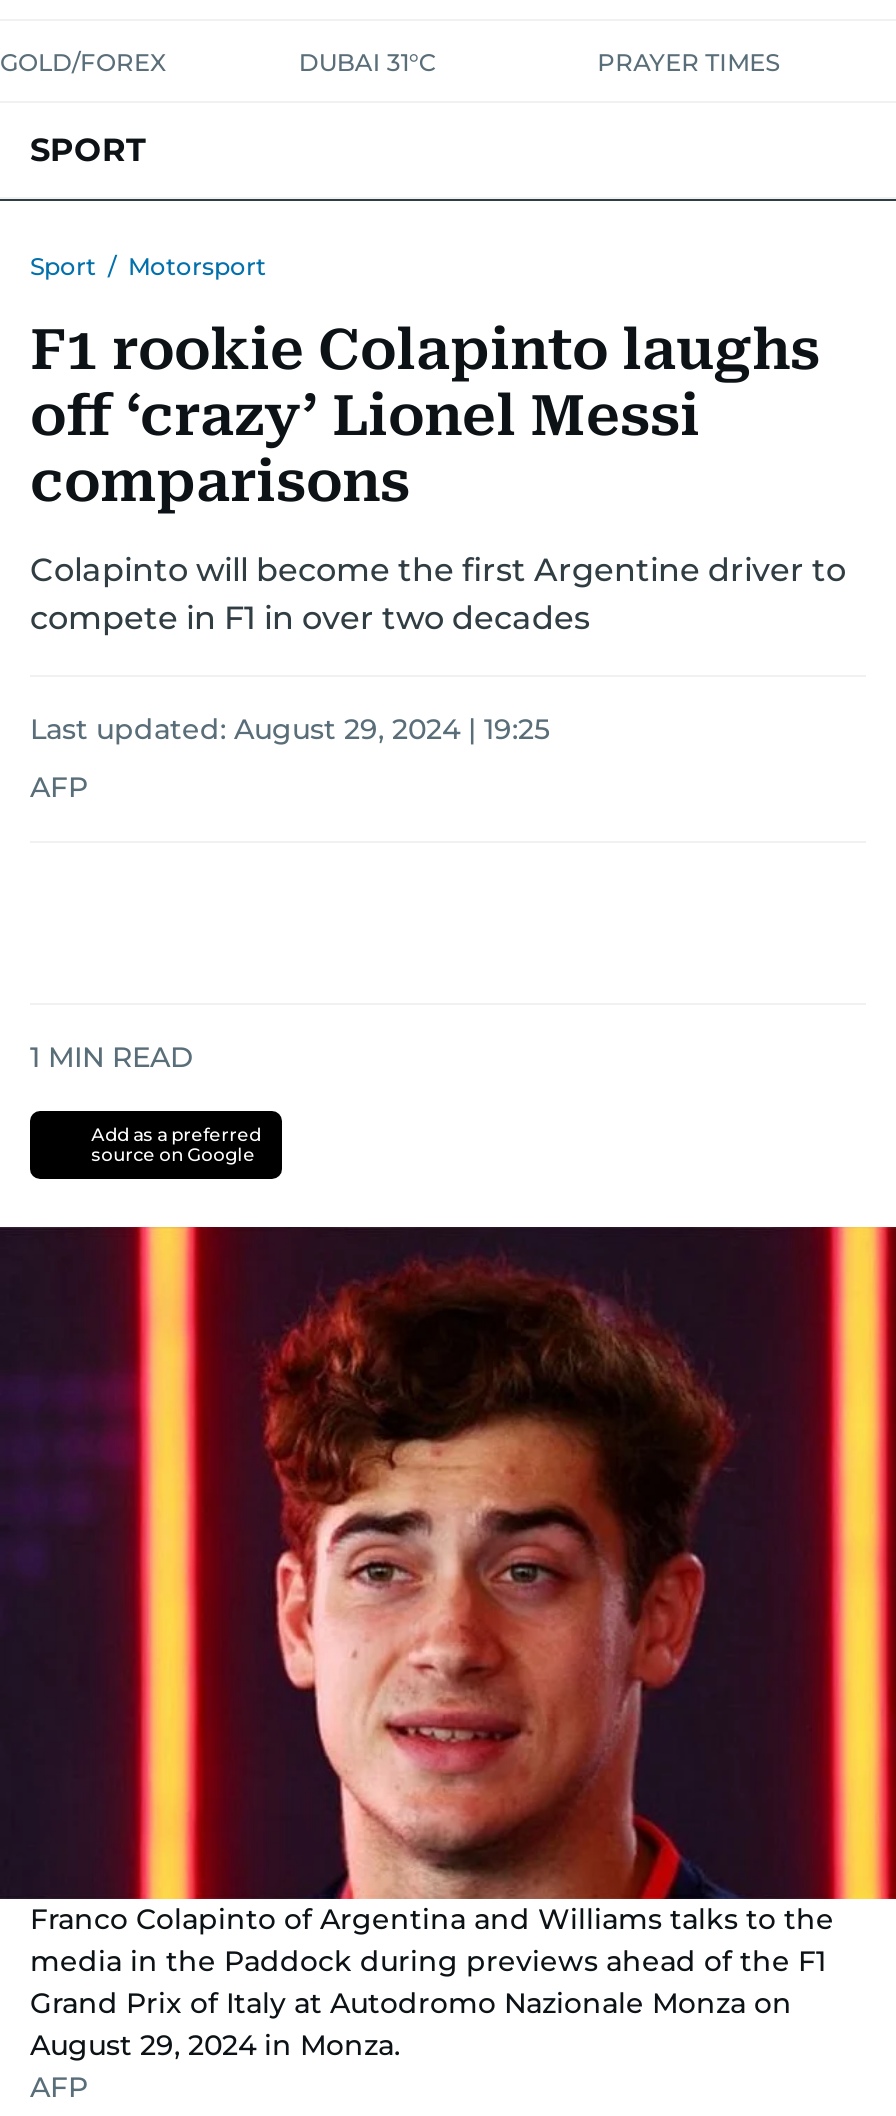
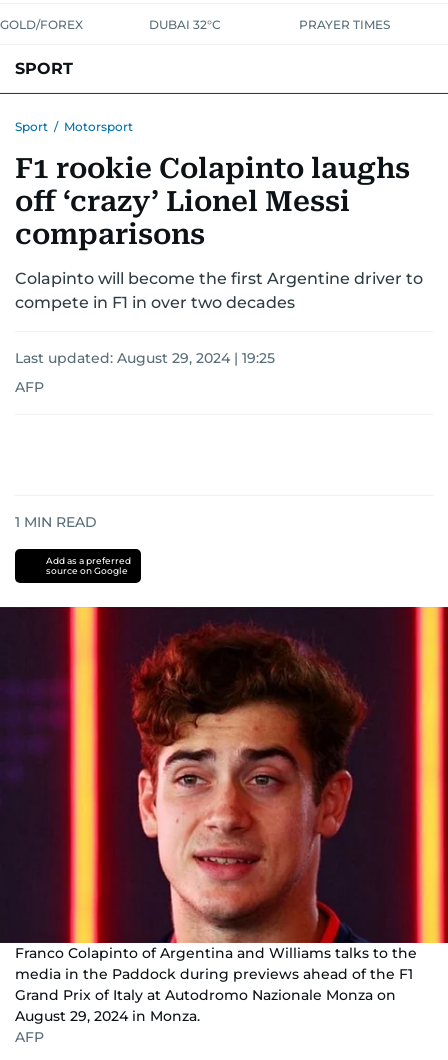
- DUBAI 31°C
+ DUBAI 32°C
